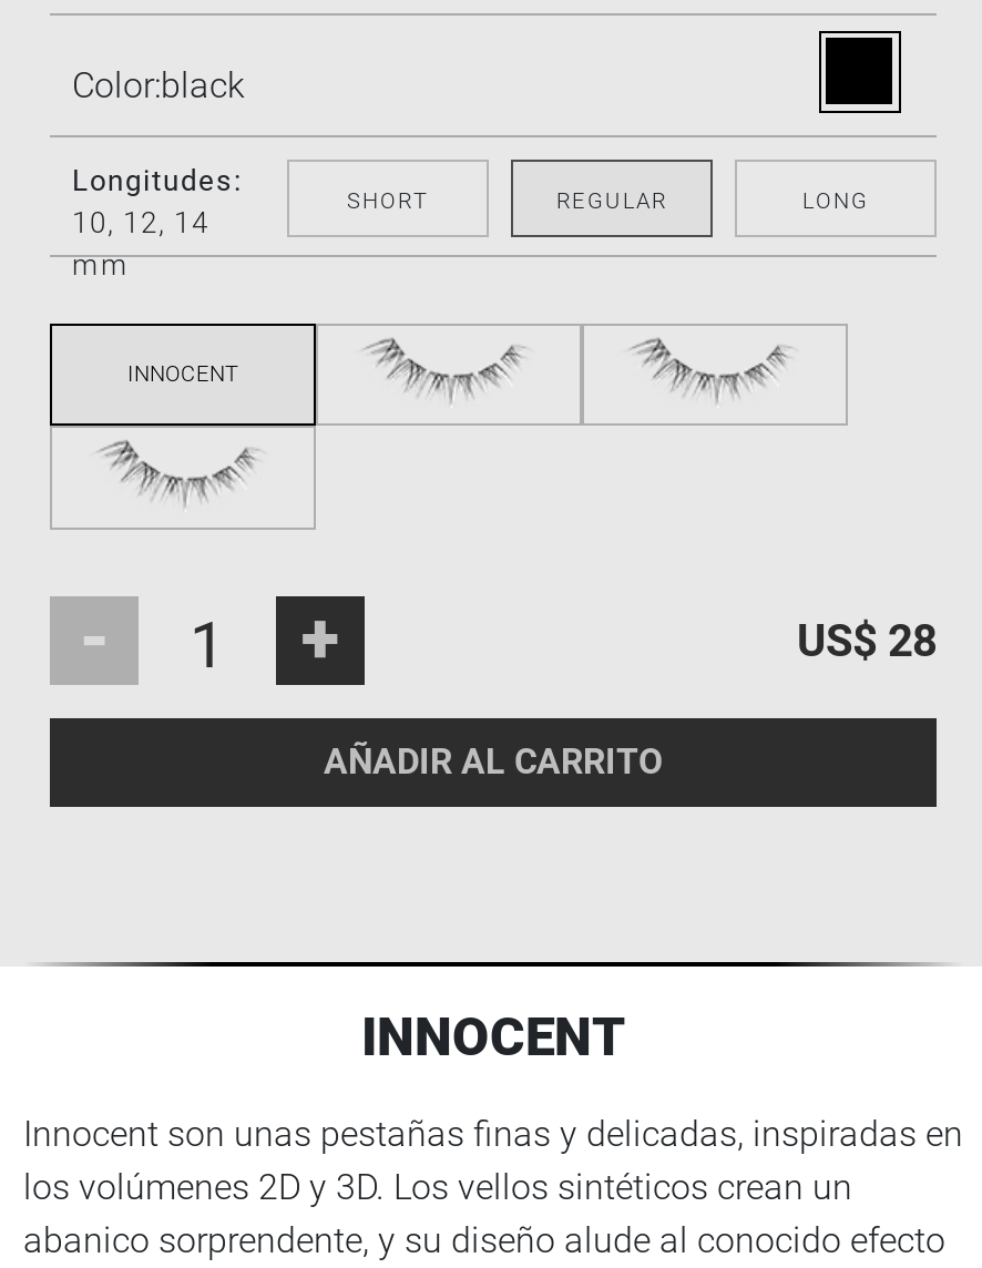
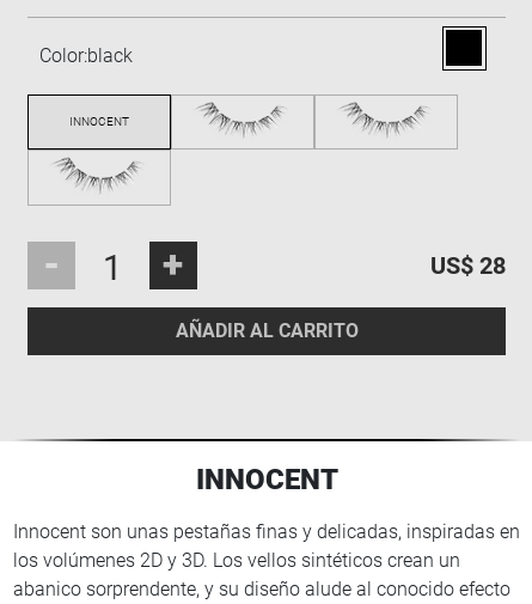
- Longitudes:
- 10, 12, 14
- mm

- SHORT
- REGULAR
- LONG
